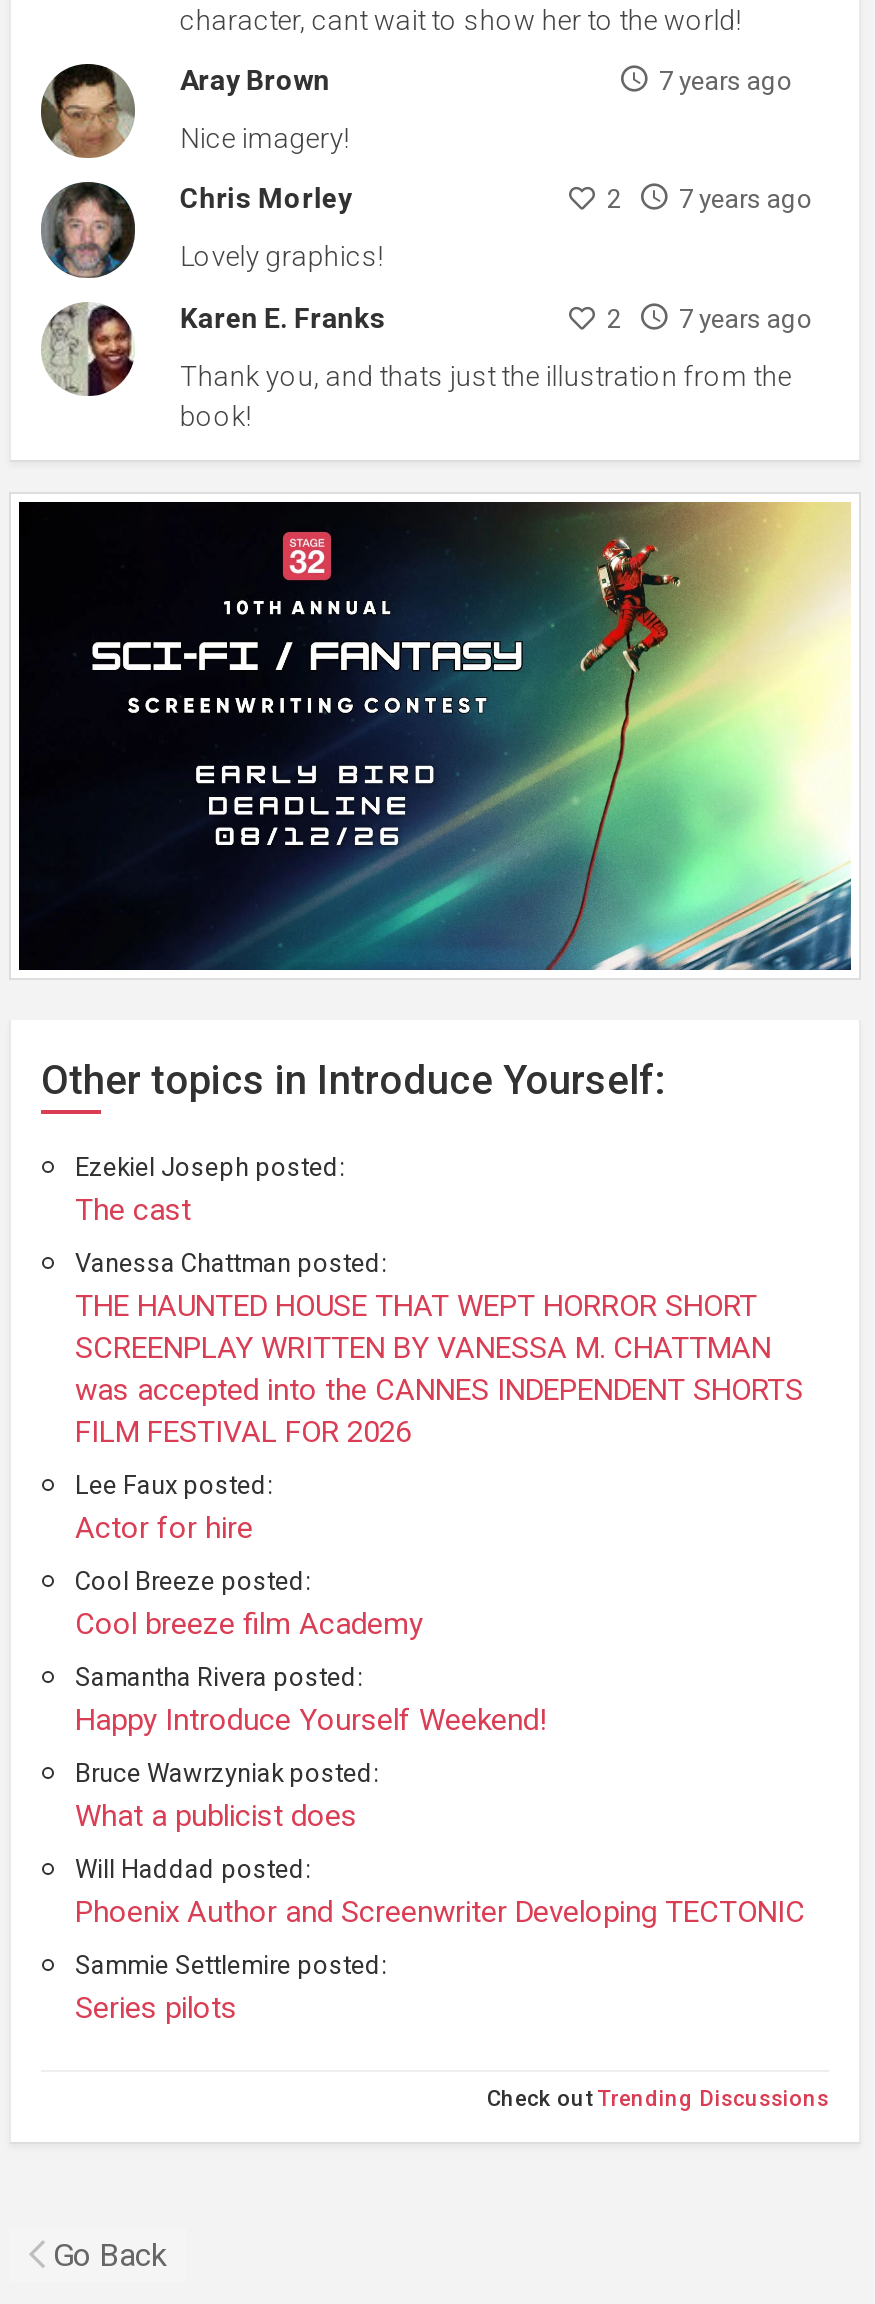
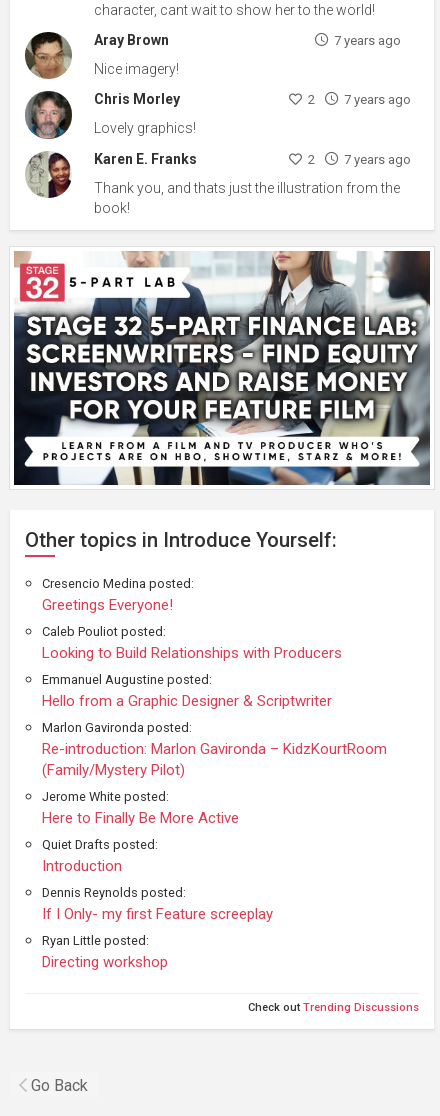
- [image]
+ [image]

- Ezekiel Joseph posted:
- The cast
+ Cresencio Medina posted:
+ Greetings Everyone!

- Vanessa Chattman posted:
- THE HAUNTED HOUSE THAT WEPT HORROR SHORT
- SCREENPLAY WRITTEN BY VANESSA M. CHATTMAN
- was accepted into the CANNES INDEPENDENT SHORTS
- FILM FESTIVAL FOR 2026
+ Caleb Pouliot posted:
+ Looking to Build Relationships with Producers

- Lee Faux posted:
- Actor for hire
+ Emmanuel Augustine posted:
+ Hello from a Graphic Designer & Scriptwriter

- Cool Breeze posted:
- Cool breeze film Academy
+ Marlon Gavironda posted:
+ Re-introduction: Marlon Gavironda – KidzKourtRoom
+ (Family/Mystery Pilot)

- Samantha Rivera posted:
- Happy Introduce Yourself Weekend!
+ Jerome White posted:
+ Here to Finally Be More Active

- Bruce Wawrzyniak posted:
- What a publicist does
+ Quiet Drafts posted:
+ Introduction

- Will Haddad posted:
- Phoenix Author and Screenwriter Developing TECTONIC
+ Dennis Reynolds posted:
+ If I Only- my first Feature screeplay

- Sammie Settlemire posted:
- Series pilots
+ Ryan Little posted:
+ Directing workshop
